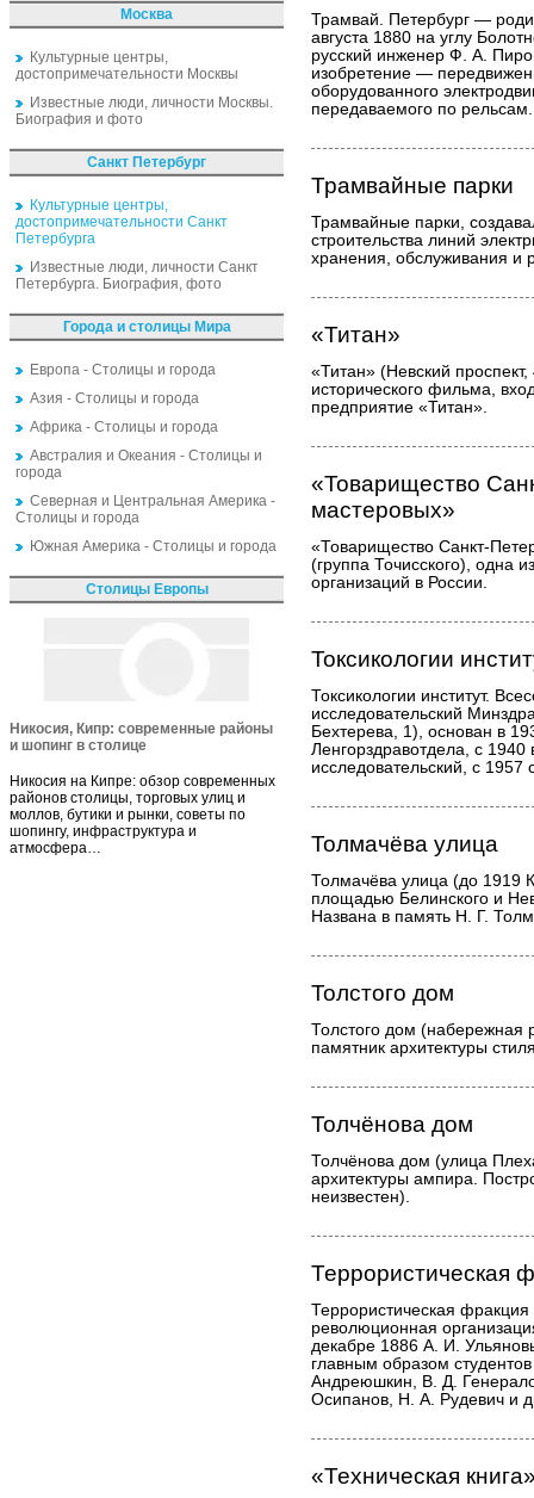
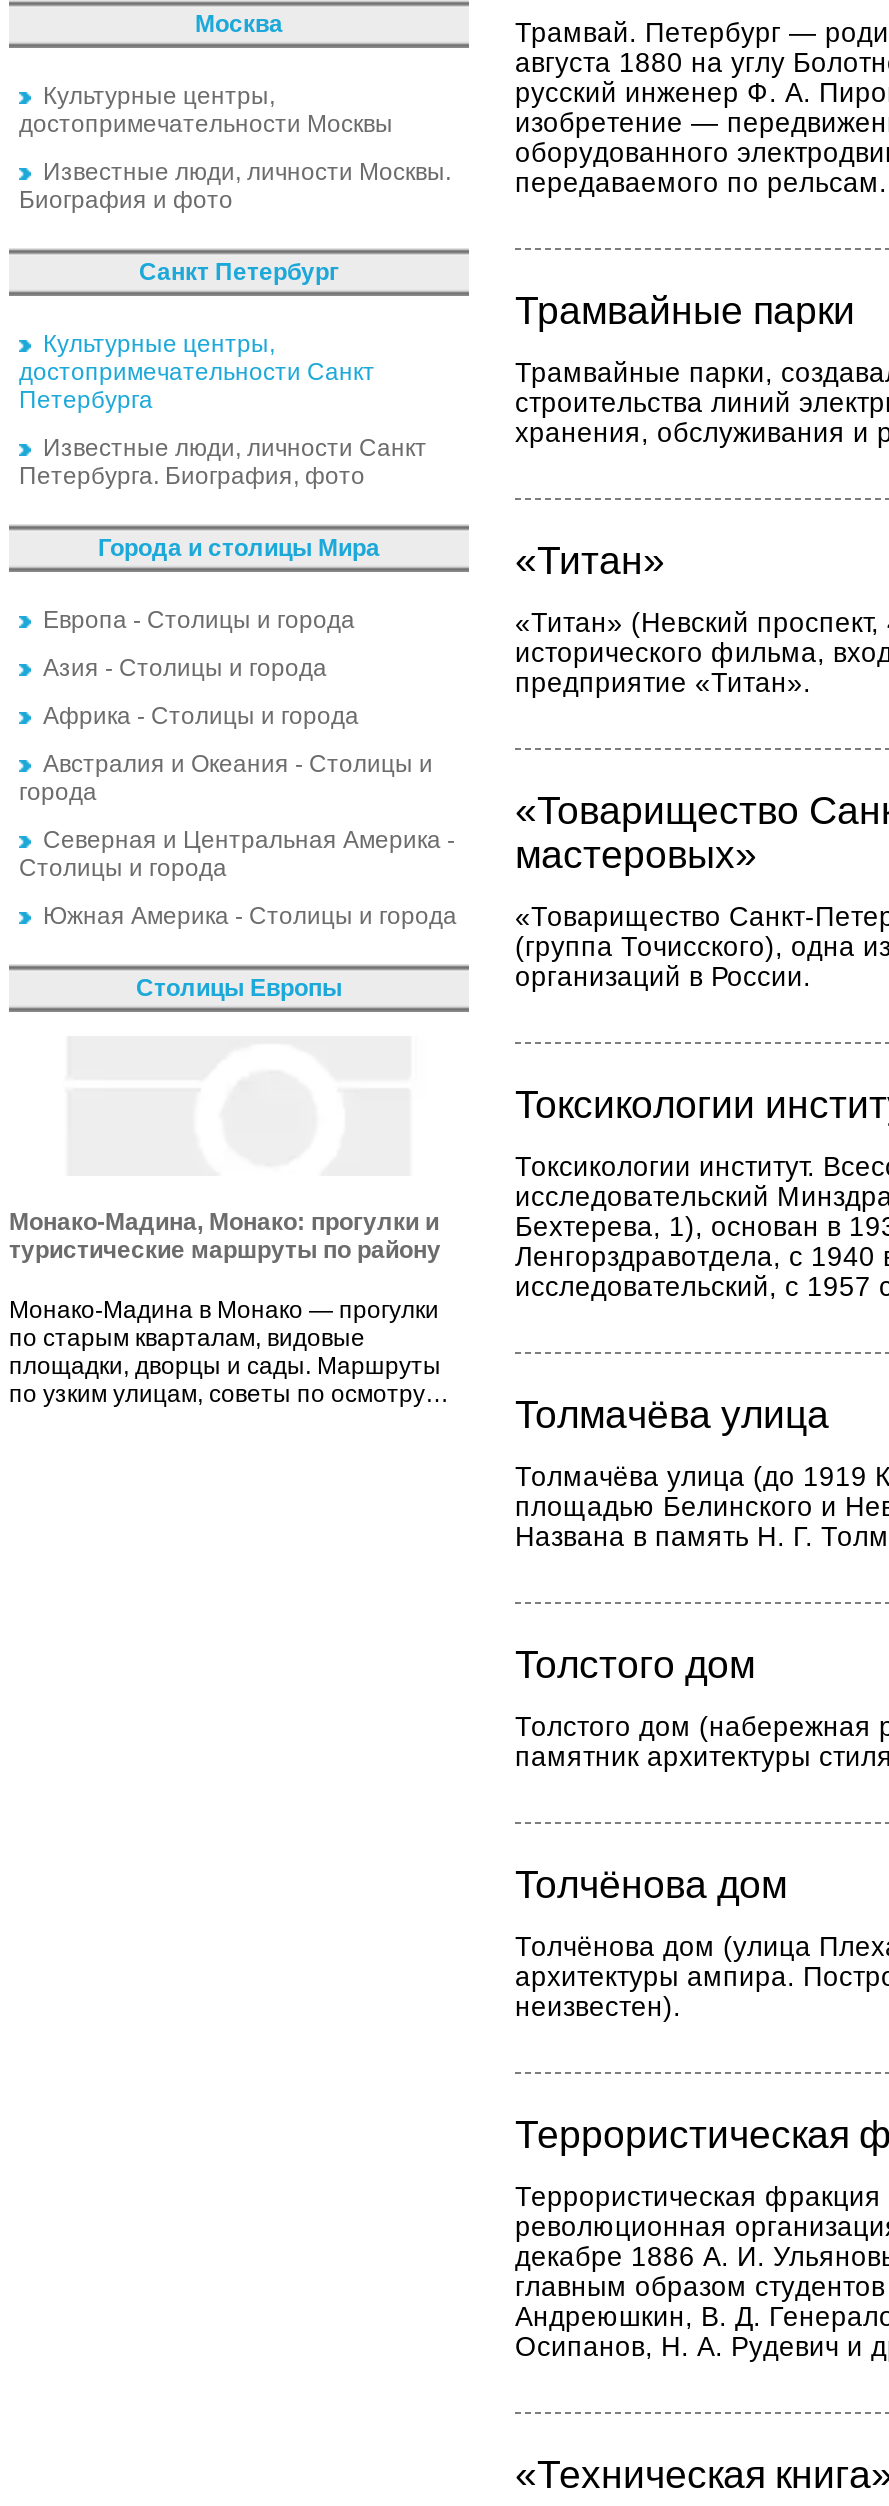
- Никосия, Кипр: современные районы
- и шопинг в столице
+ Монако-Мадина, Монако: прогулки и
+ туристические маршруты по району

- Никосия на Кипре: обзор современных
- районов столицы, торговых улиц и
- моллов, бутики и рынки, советы по
- шопингу, инфраструктура и
- атмосфера…
+ Монако-Мадина в Монако — прогулки
+ по старым кварталам, видовые
+ площадки, дворцы и сады. Маршруты
+ по узким улицам, советы по осмотру…
